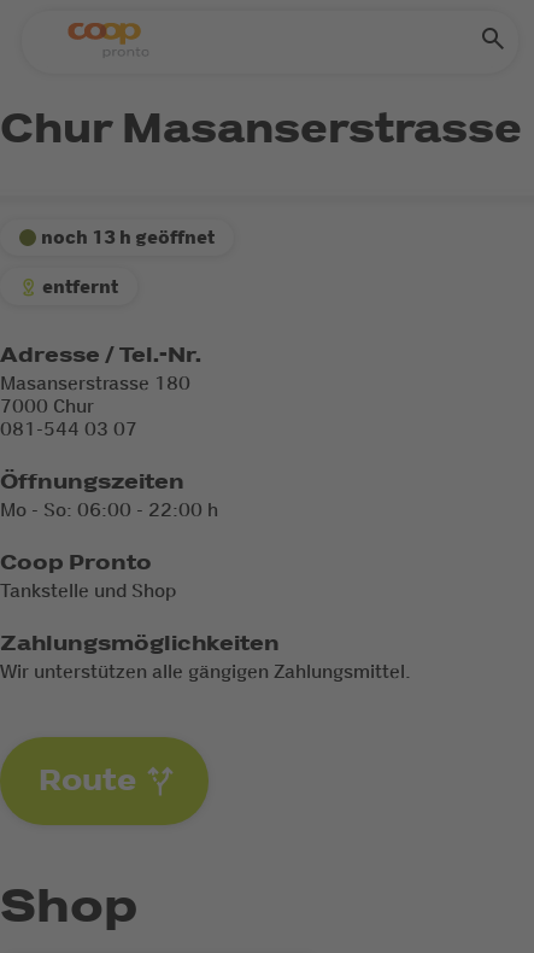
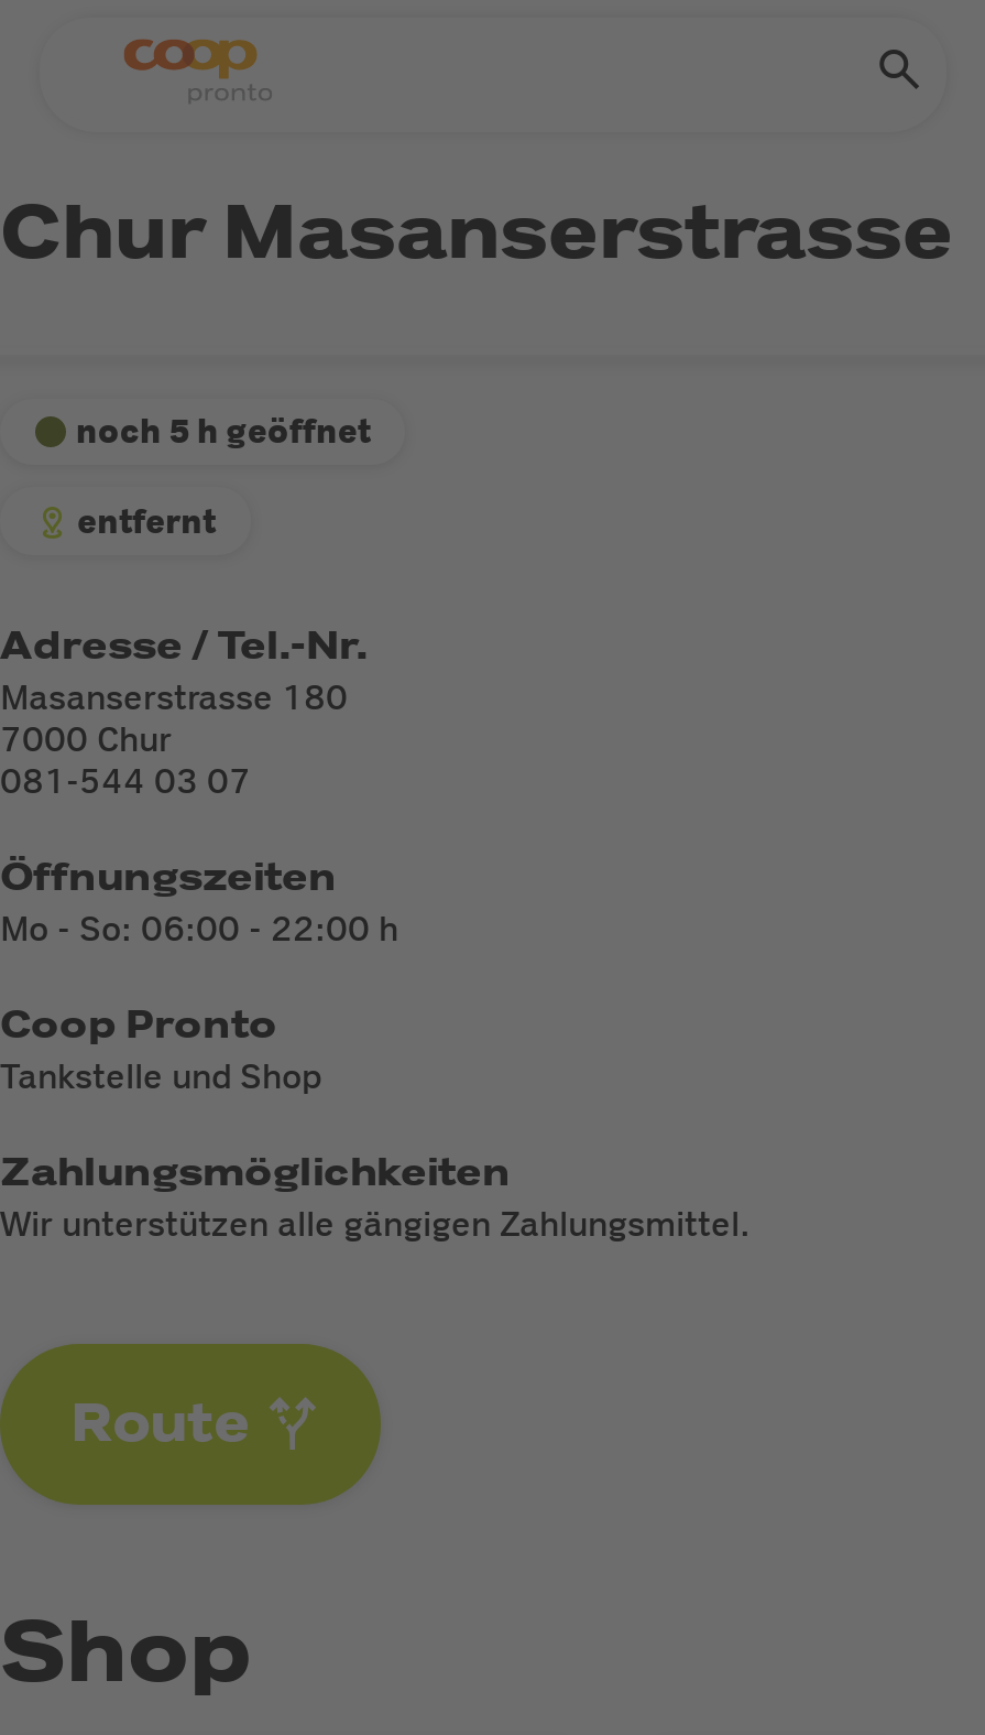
- noch 13 h geöffnet
+ noch 5 h geöffnet
